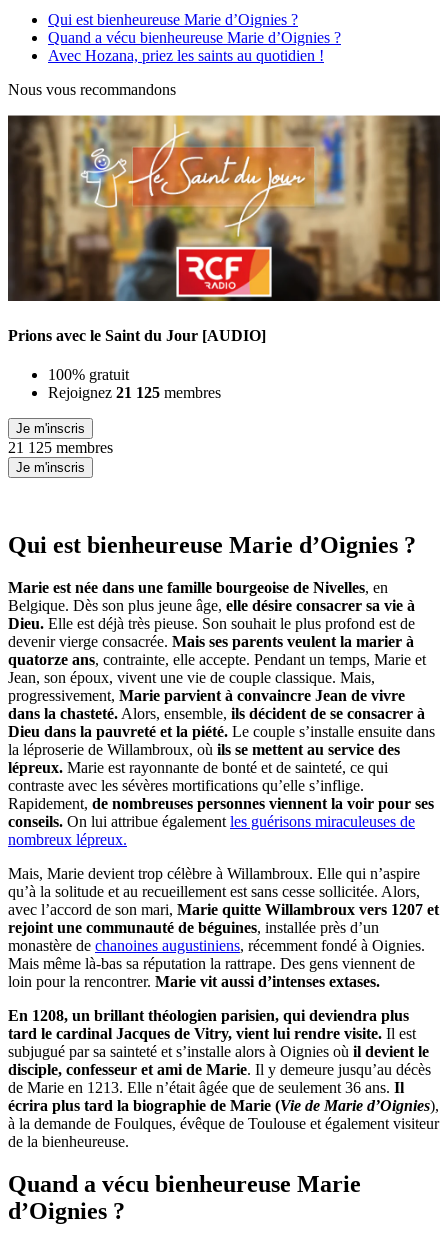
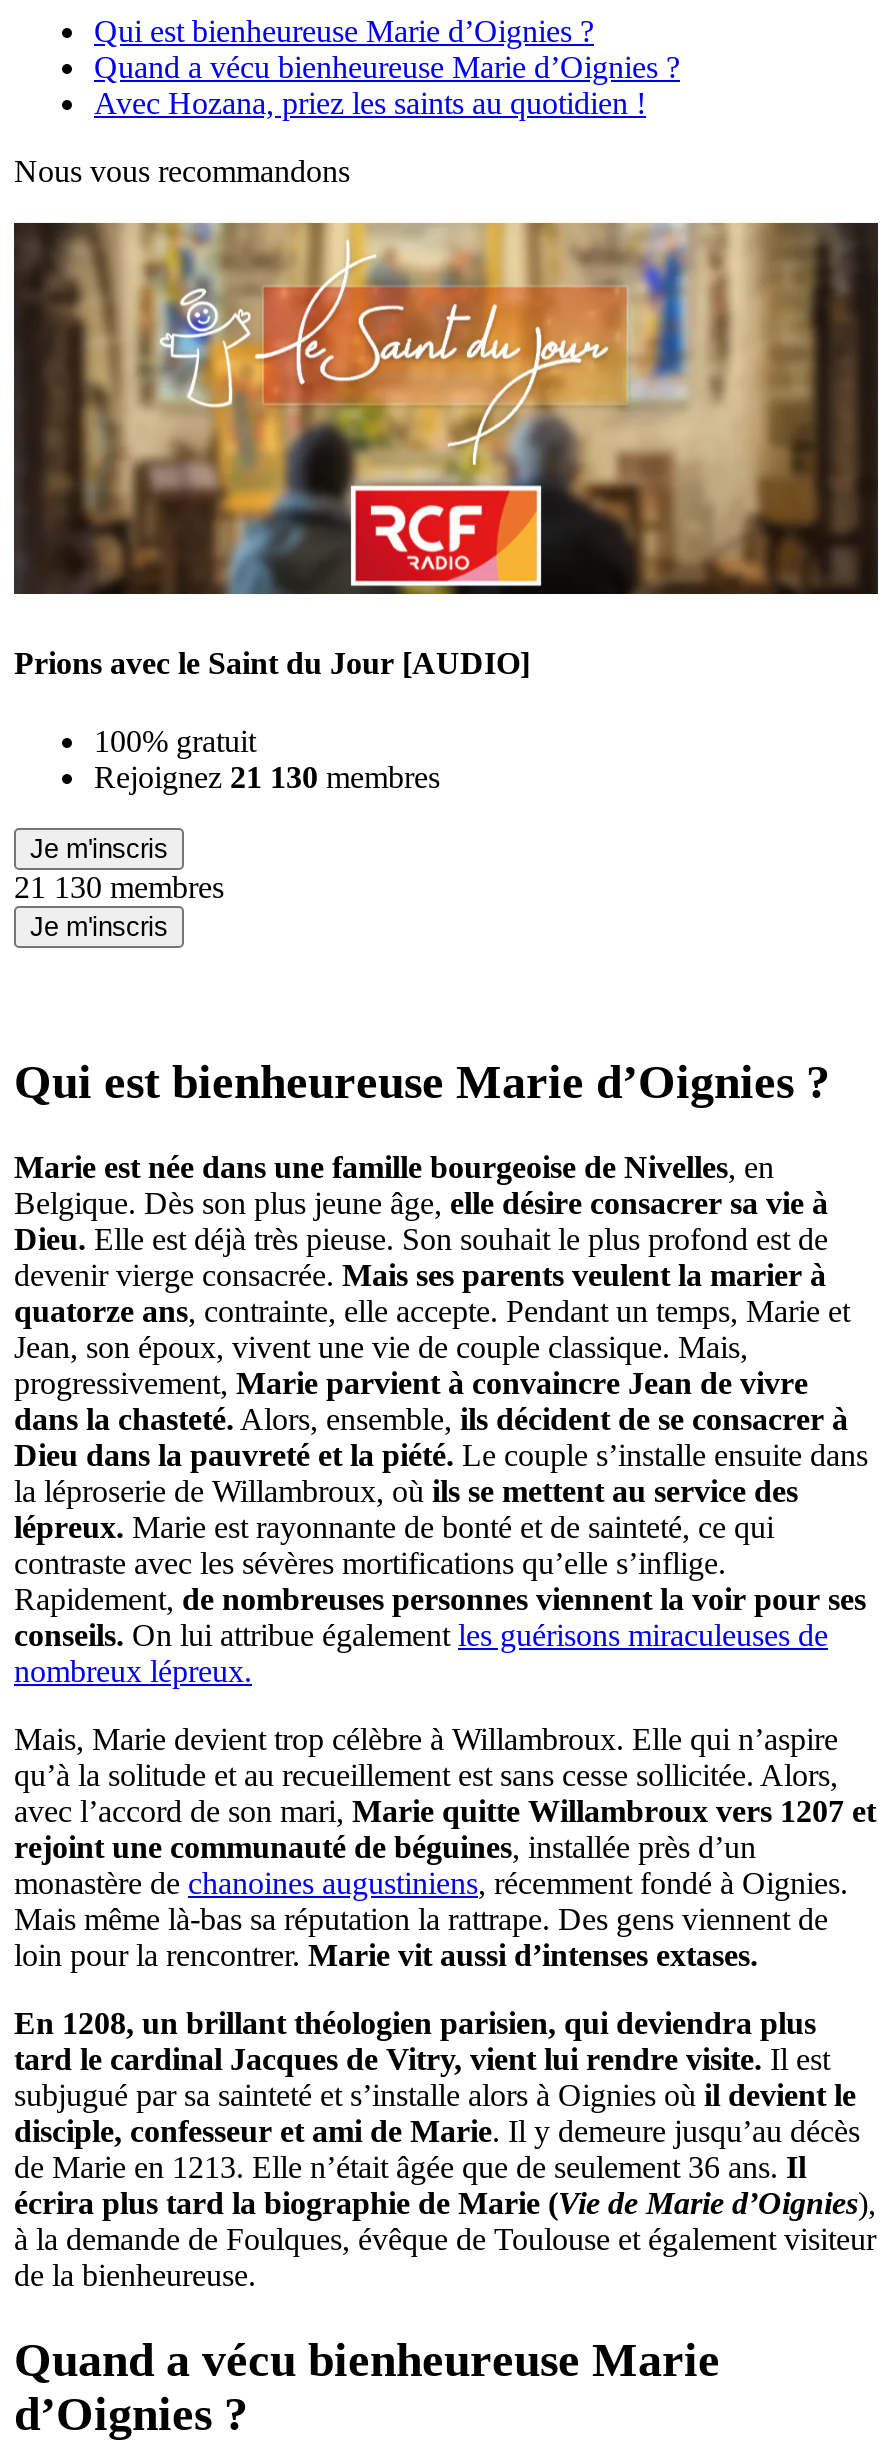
- Rejoignez 21 125 membres
+ Rejoignez 21 130 membres

- 21 125 membres
+ 21 130 membres
